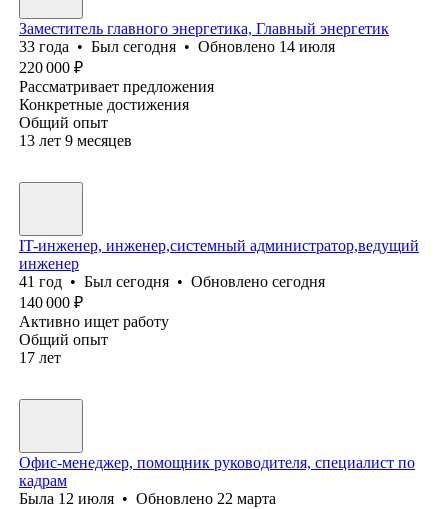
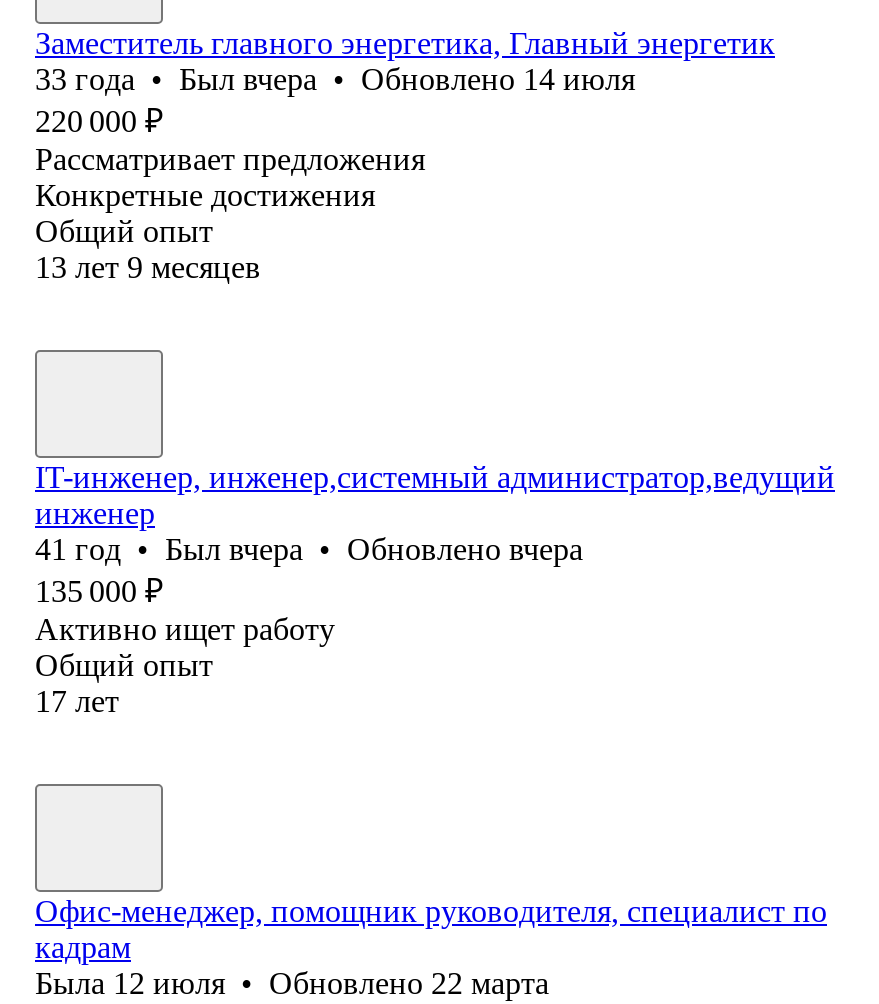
- 33 года • Был сегодня • Обновлено 14 июля
+ 33 года • Был вчера • Обновлено 14 июля

- 41 год • Был сегодня • Обновлено сегодня
+ 41 год • Был вчера • Обновлено вчера

- 140 000 ₽
+ 135 000 ₽
